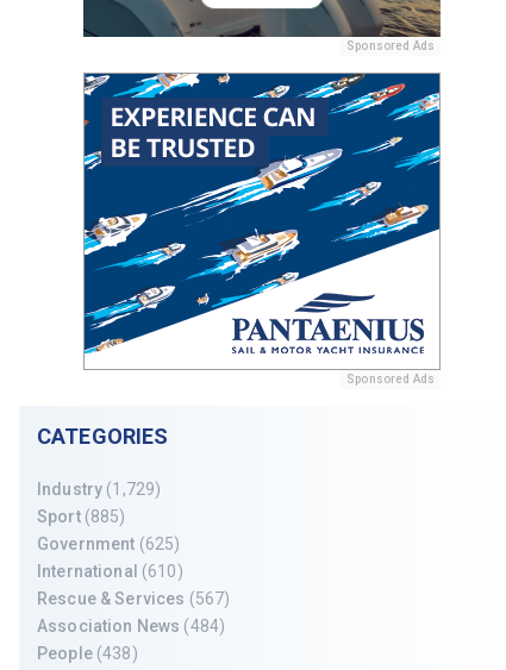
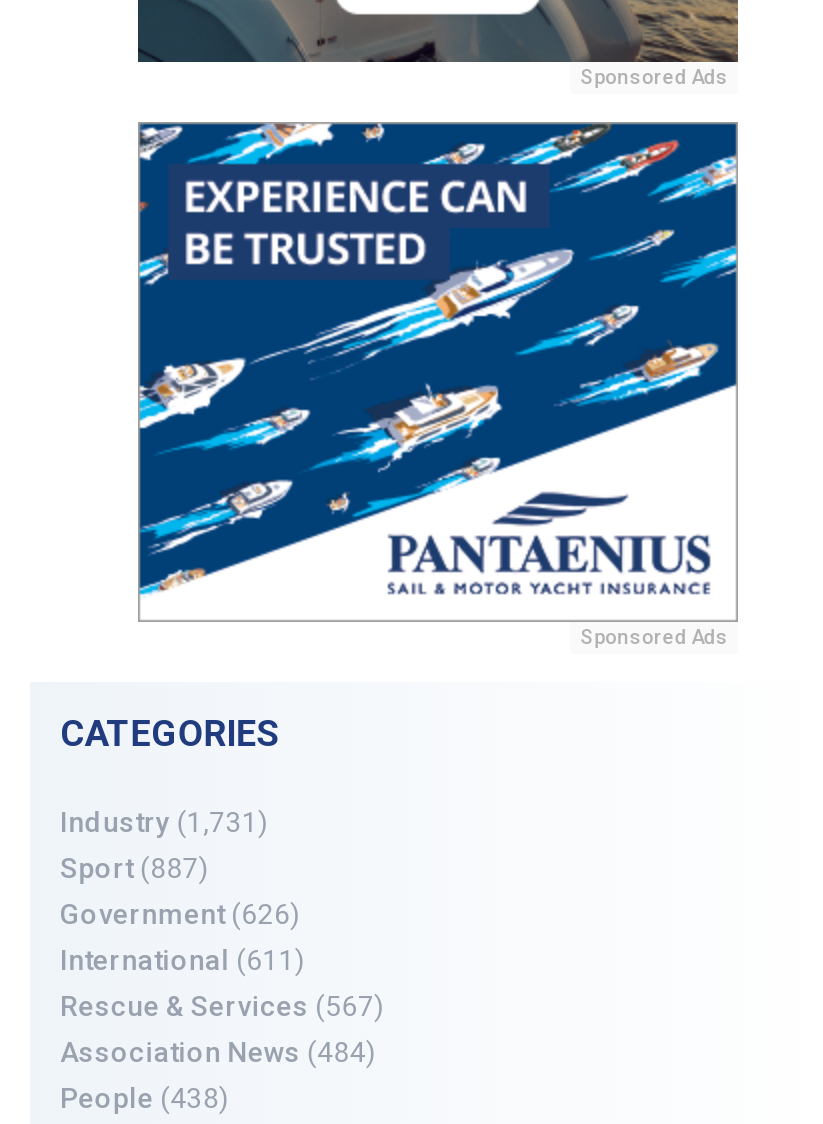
- Industry (1,729)
+ Industry (1,731)

- Sport (885)
+ Sport (887)

- Government (625)
+ Government (626)

- International (610)
+ International (611)
